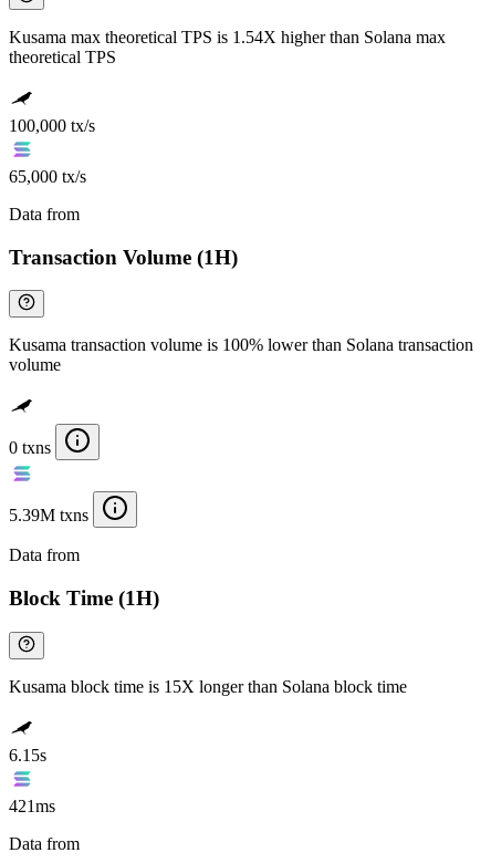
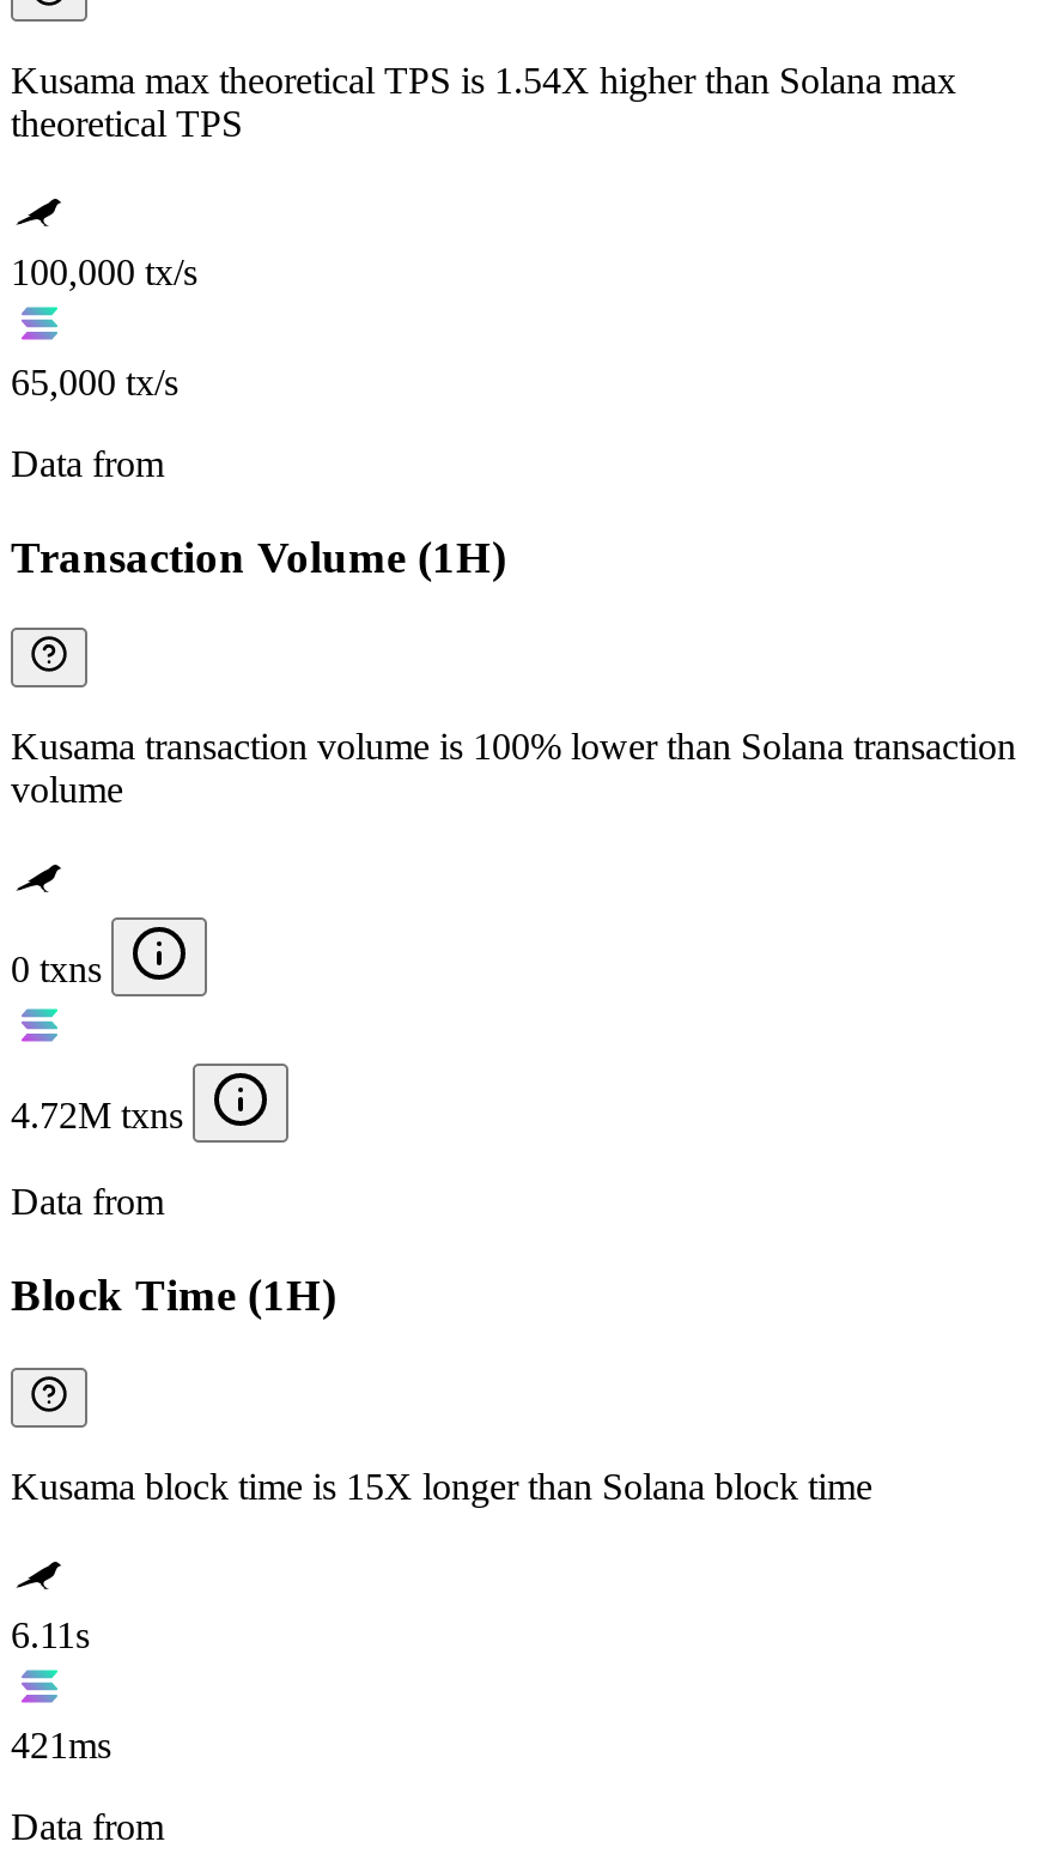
- 5.39M txns
+ 4.72M txns

- 6.15s
+ 6.11s
